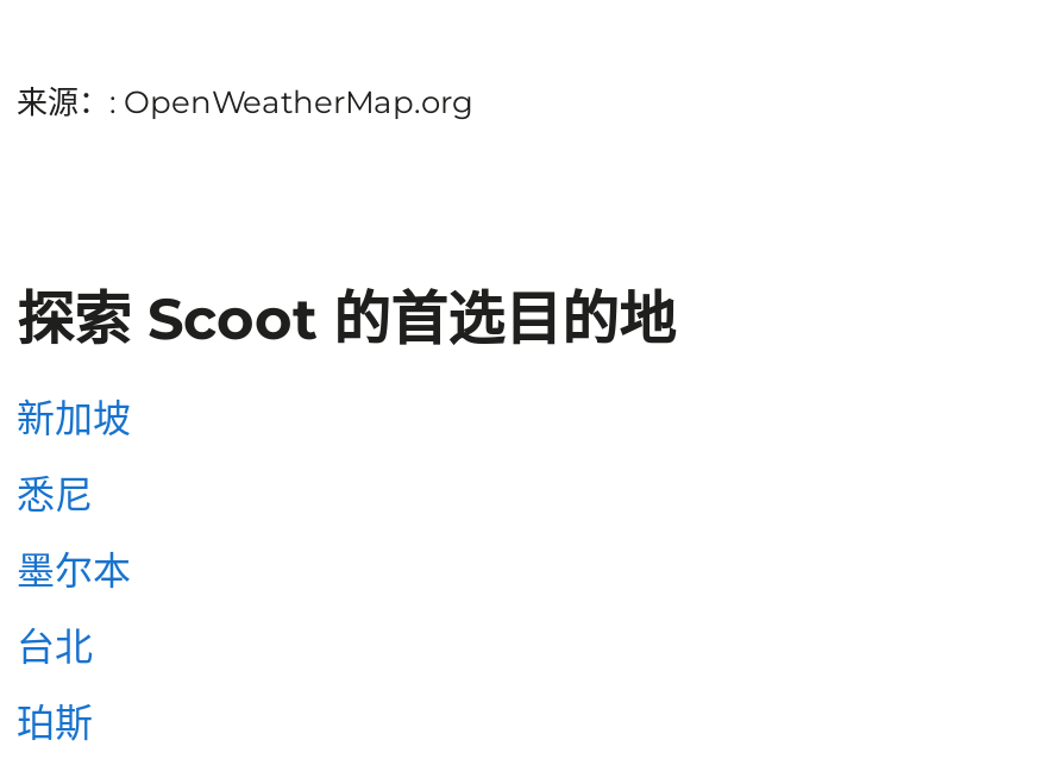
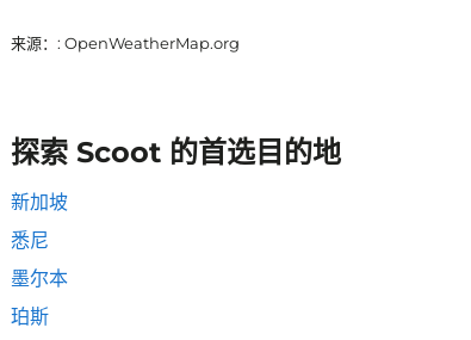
- 台北
